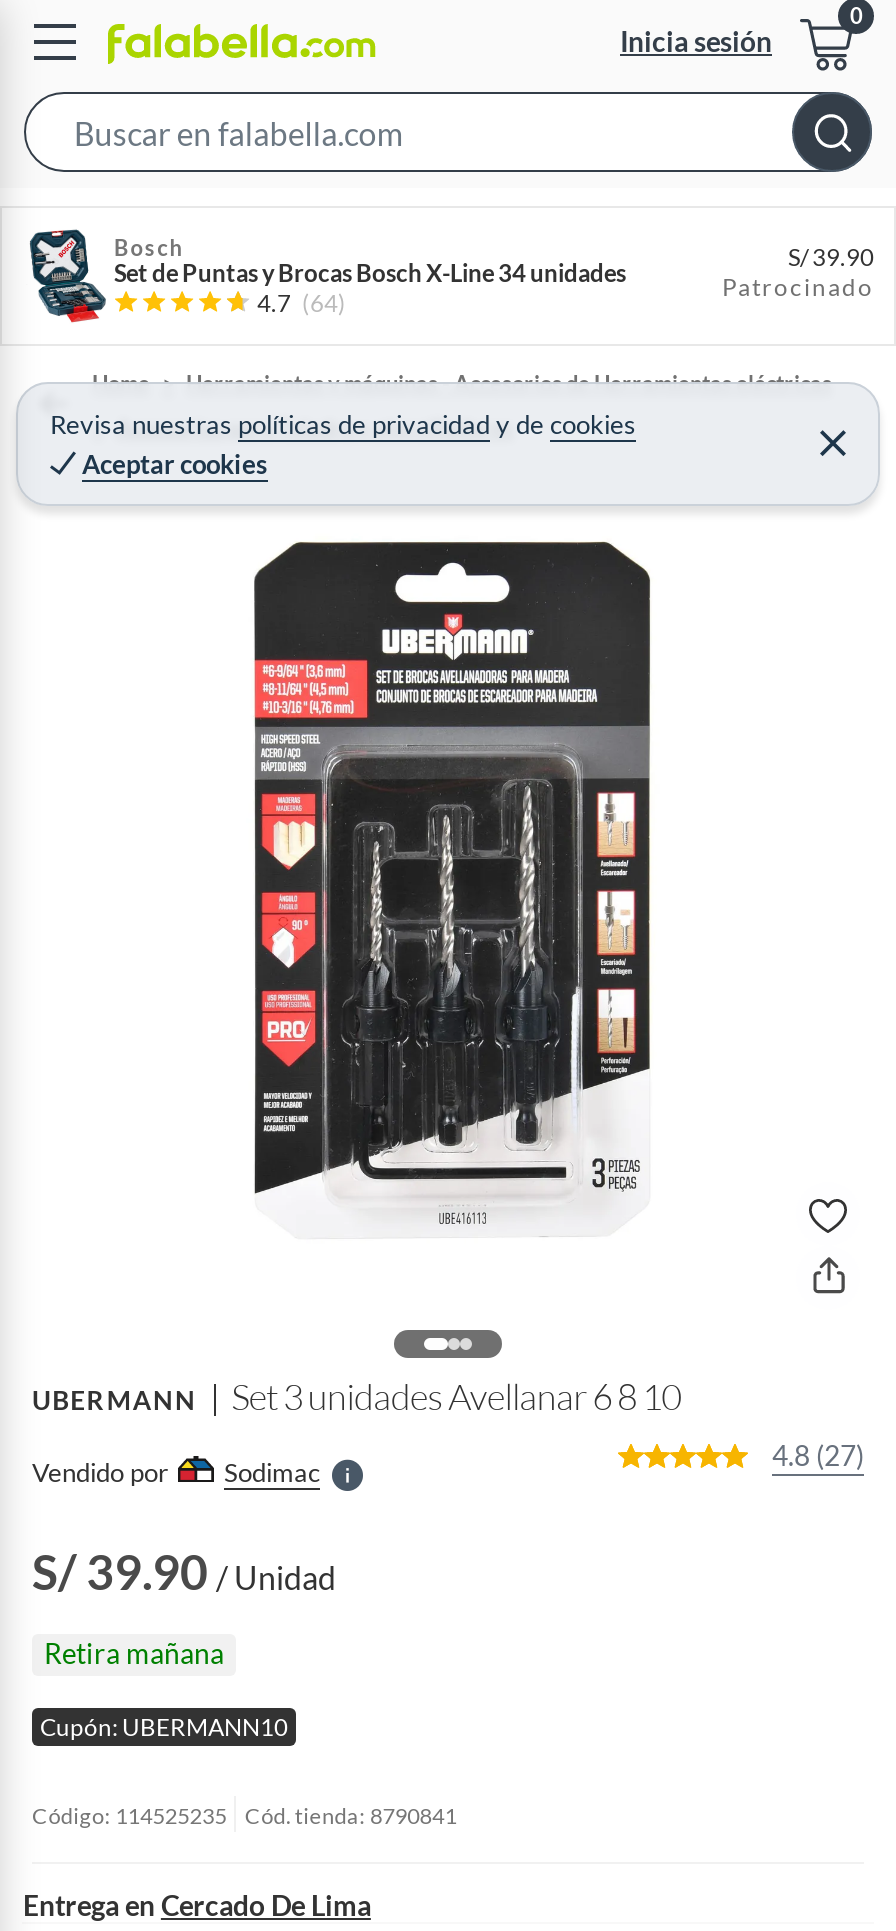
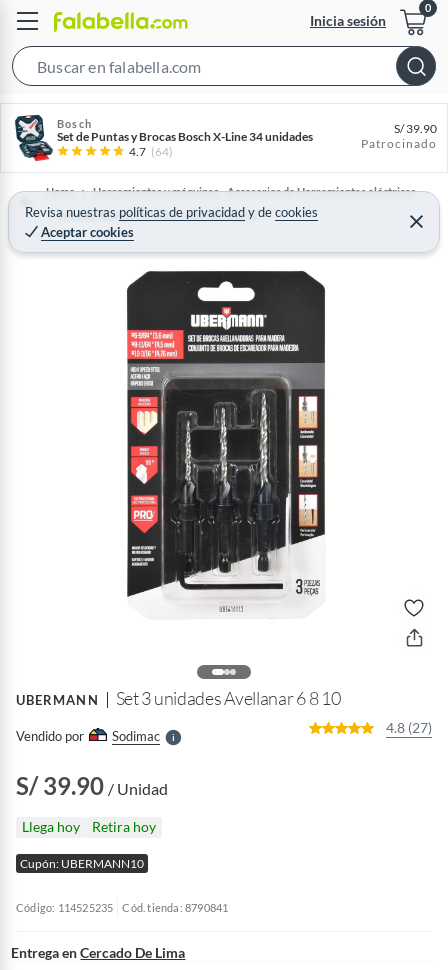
- Retira mañana
+ Llega hoy
+ Retira hoy
